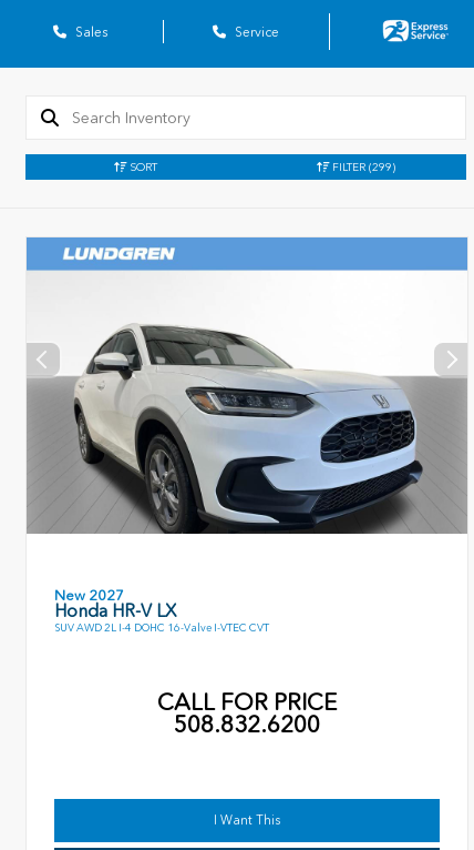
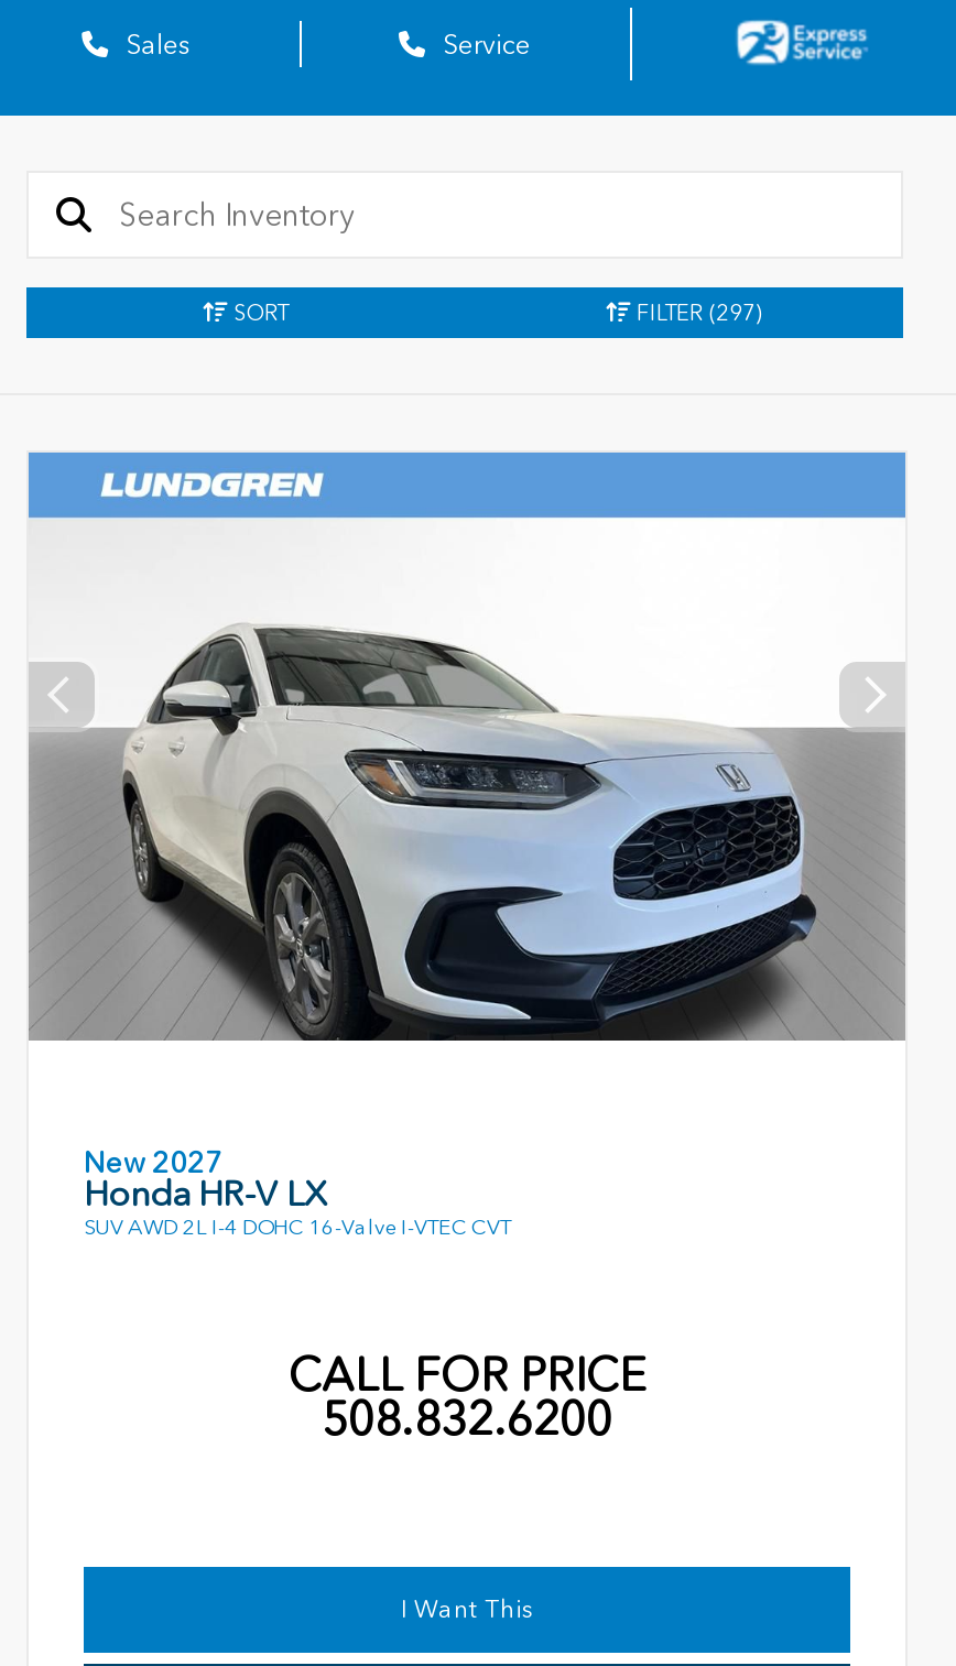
- FILTER (299)
+ FILTER (297)
